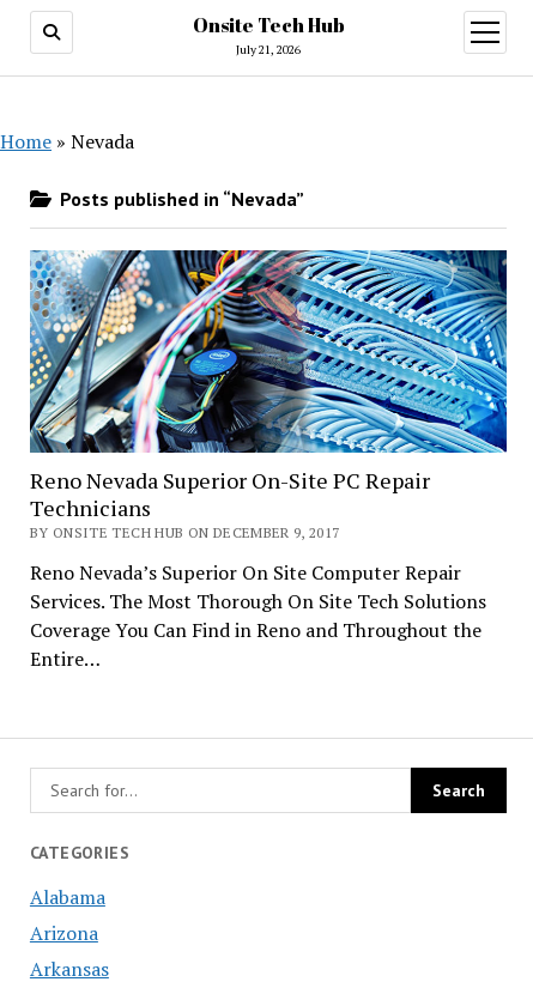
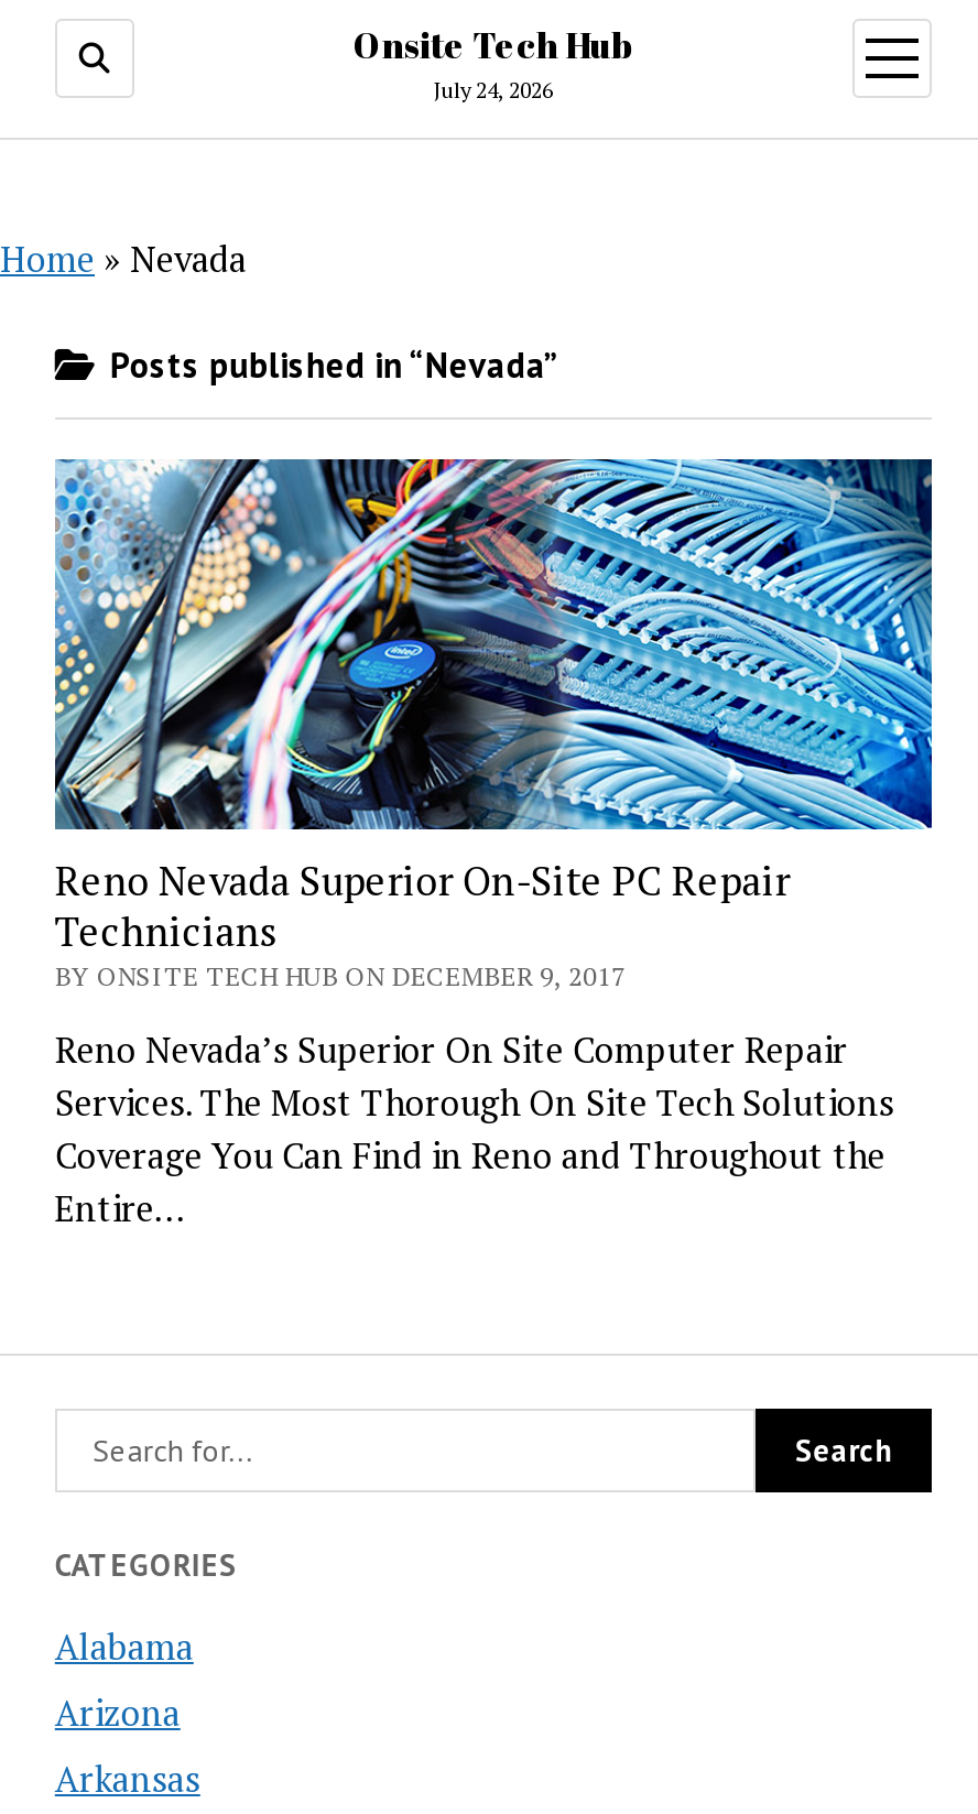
- July 21, 2026
+ July 24, 2026
